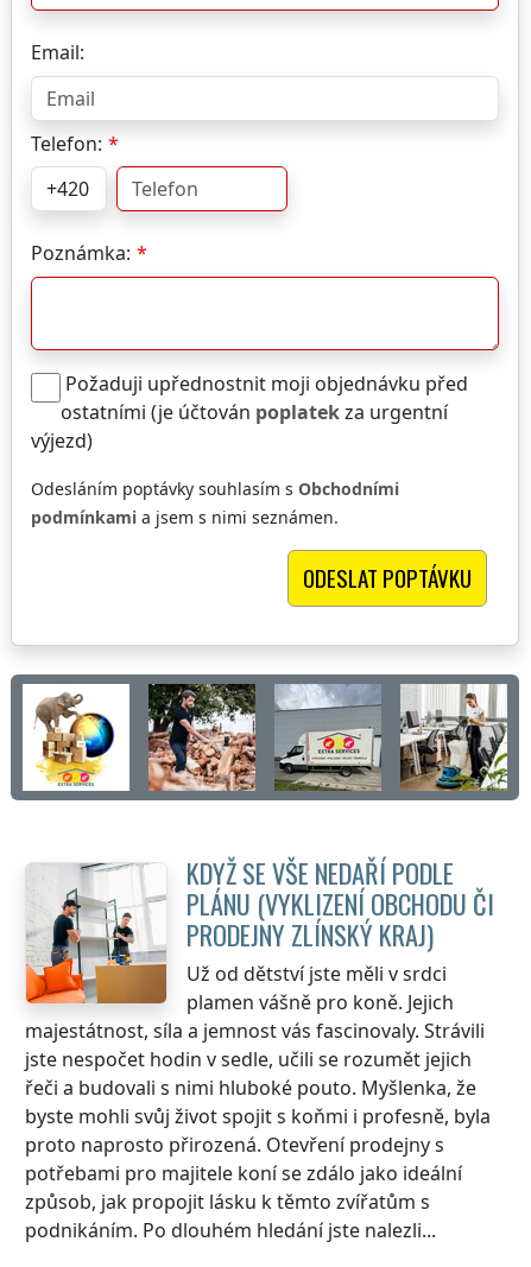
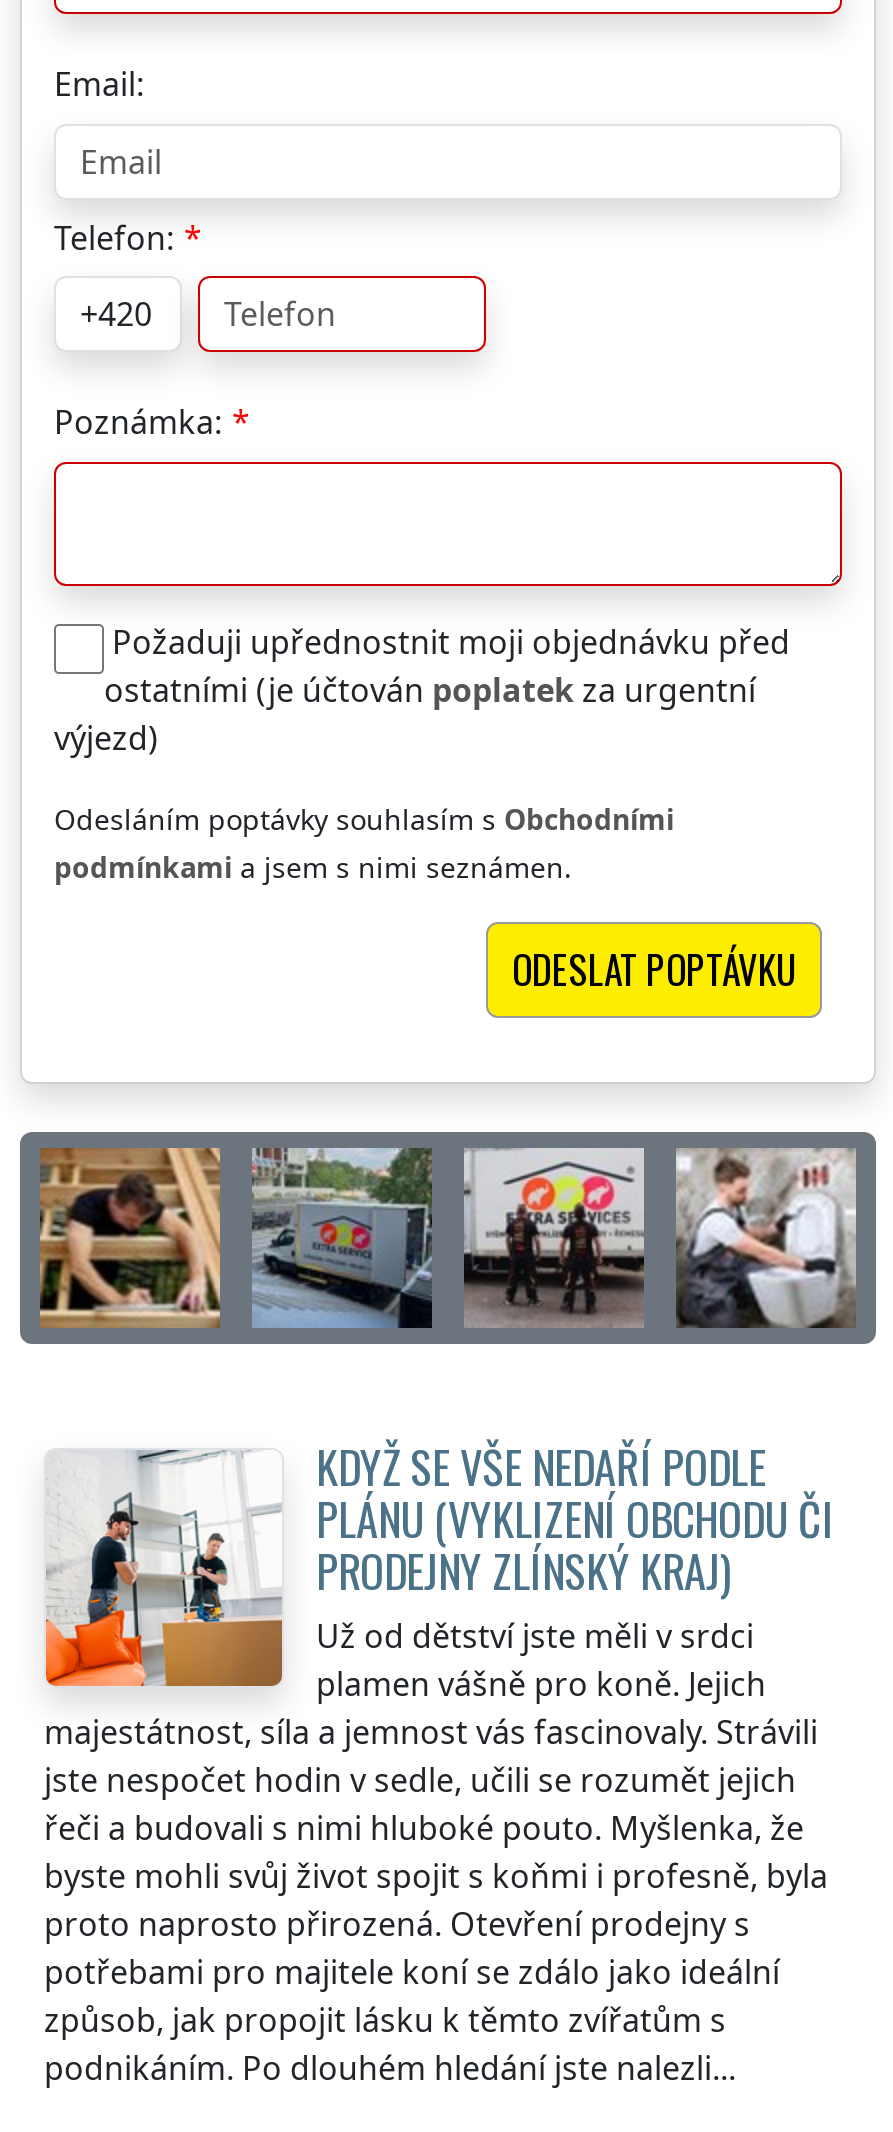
- [image]
+ [image]

- [image]
+ [image]

- [image]
+ [image]

- [image]
+ [image]
